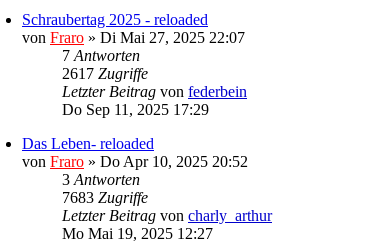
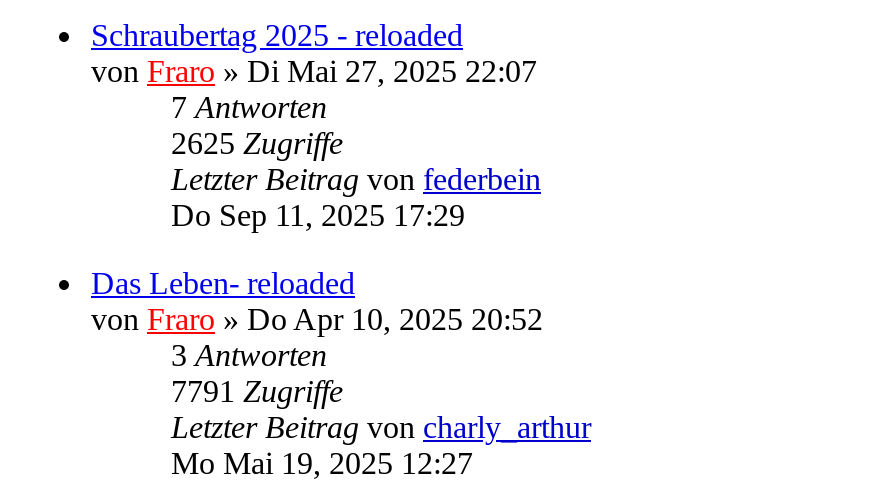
- 2617 Zugriffe
+ 2625 Zugriffe

- 7683 Zugriffe
+ 7791 Zugriffe
